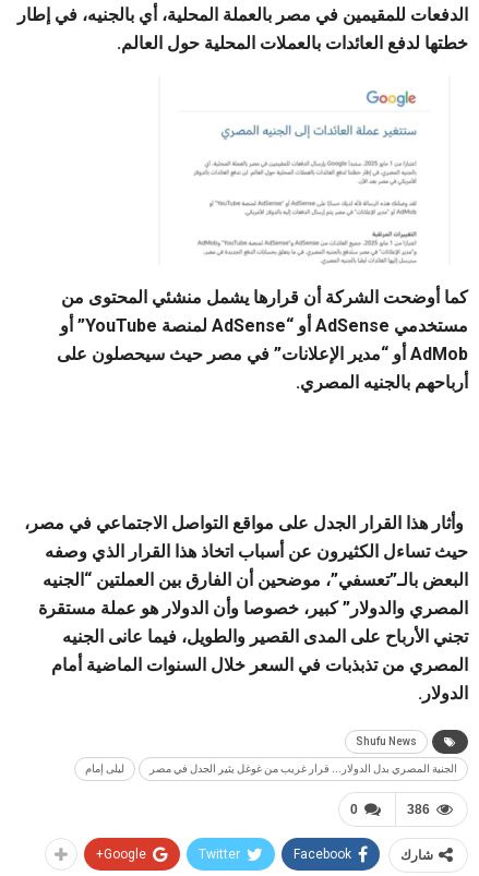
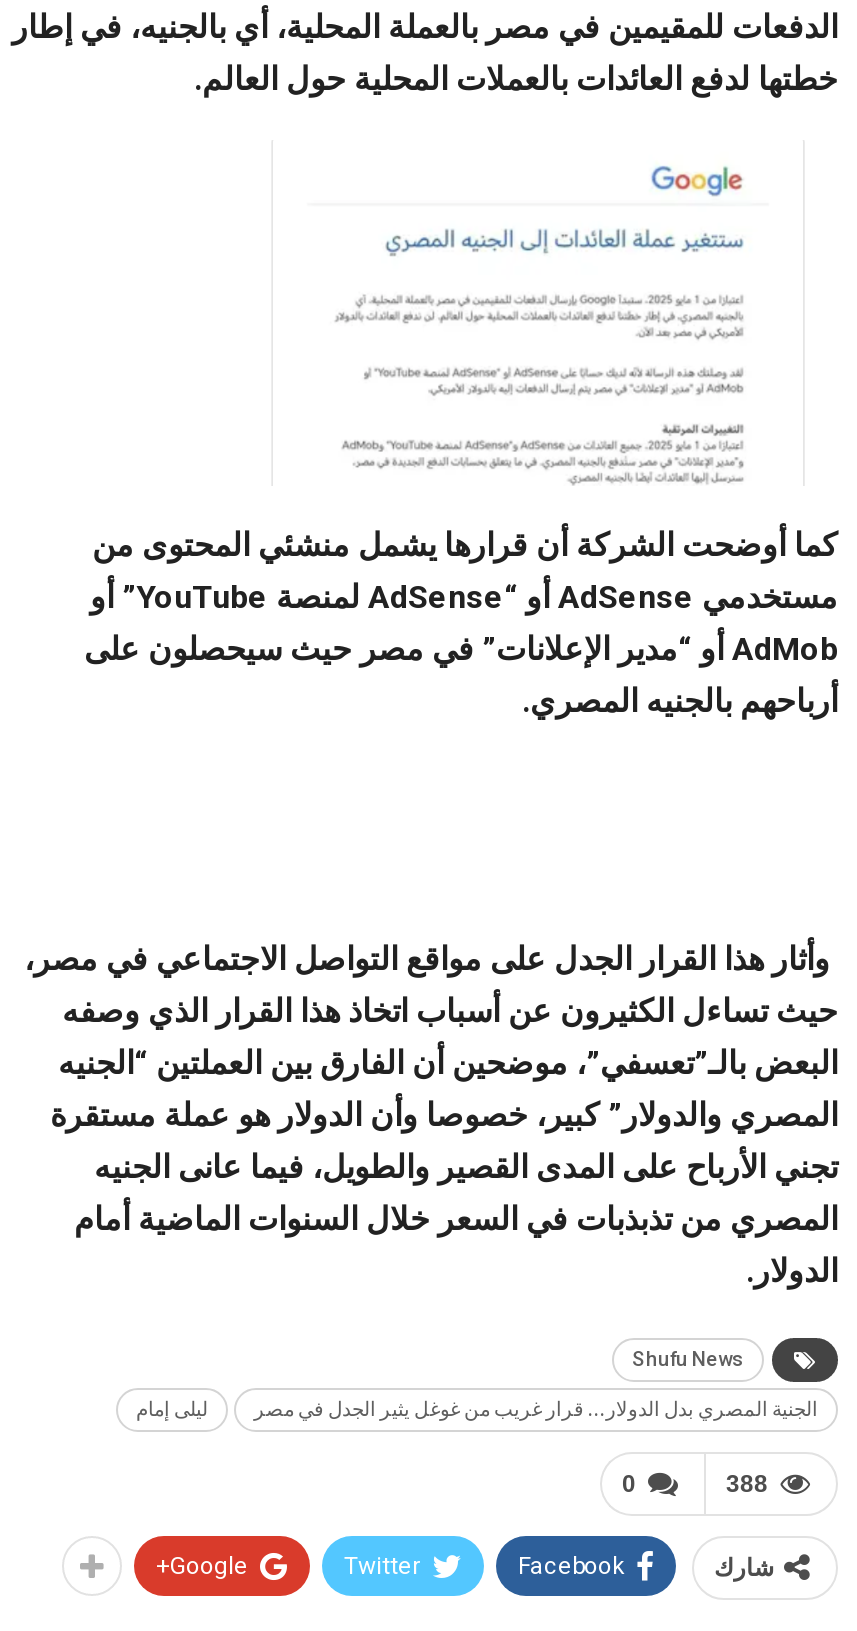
- 386
+ 388
